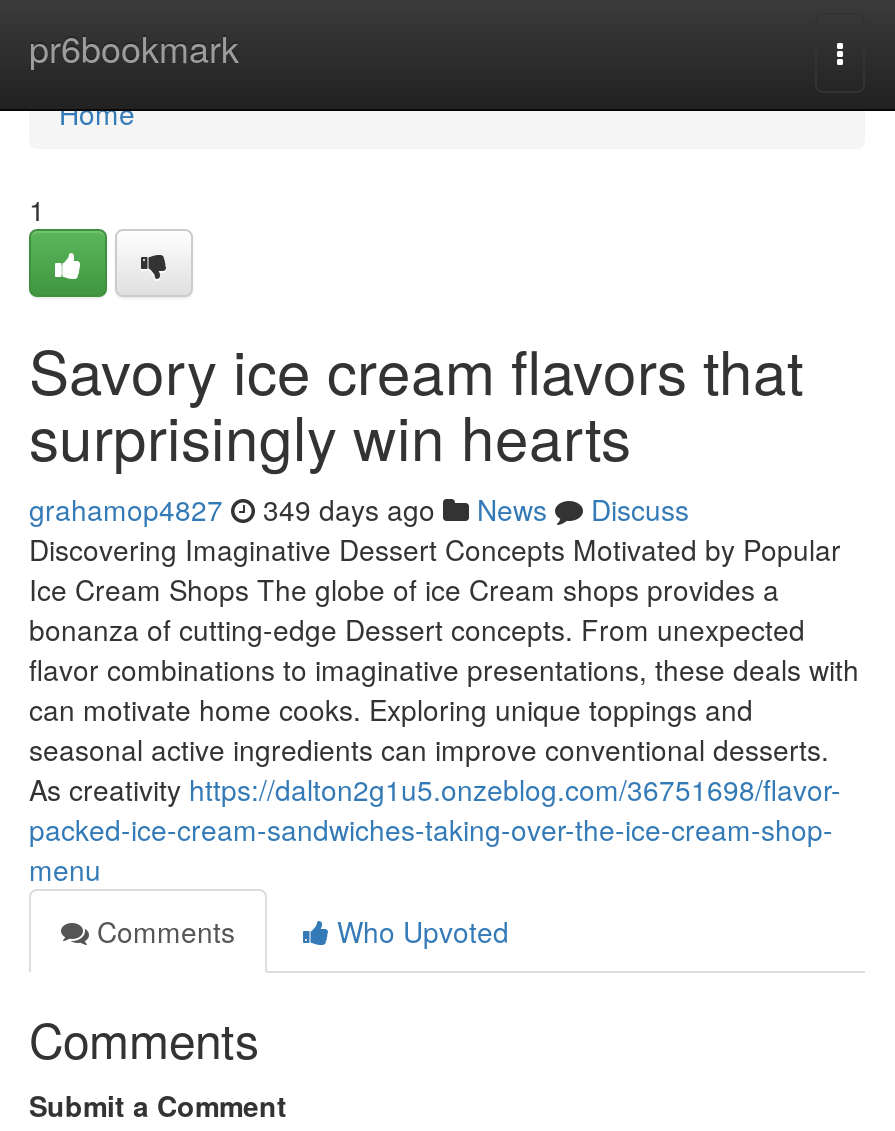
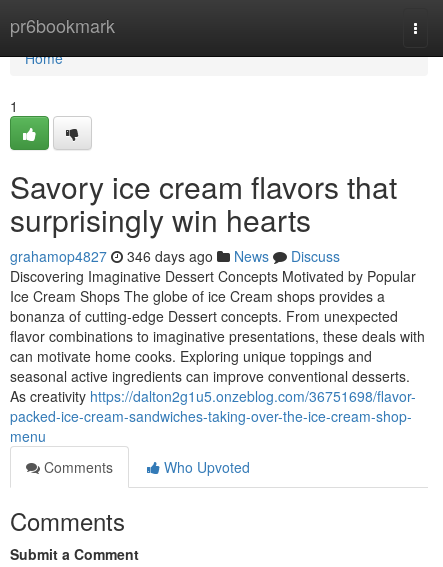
- grahamop4827 349 days ago News Discuss
+ grahamop4827 346 days ago News Discuss
